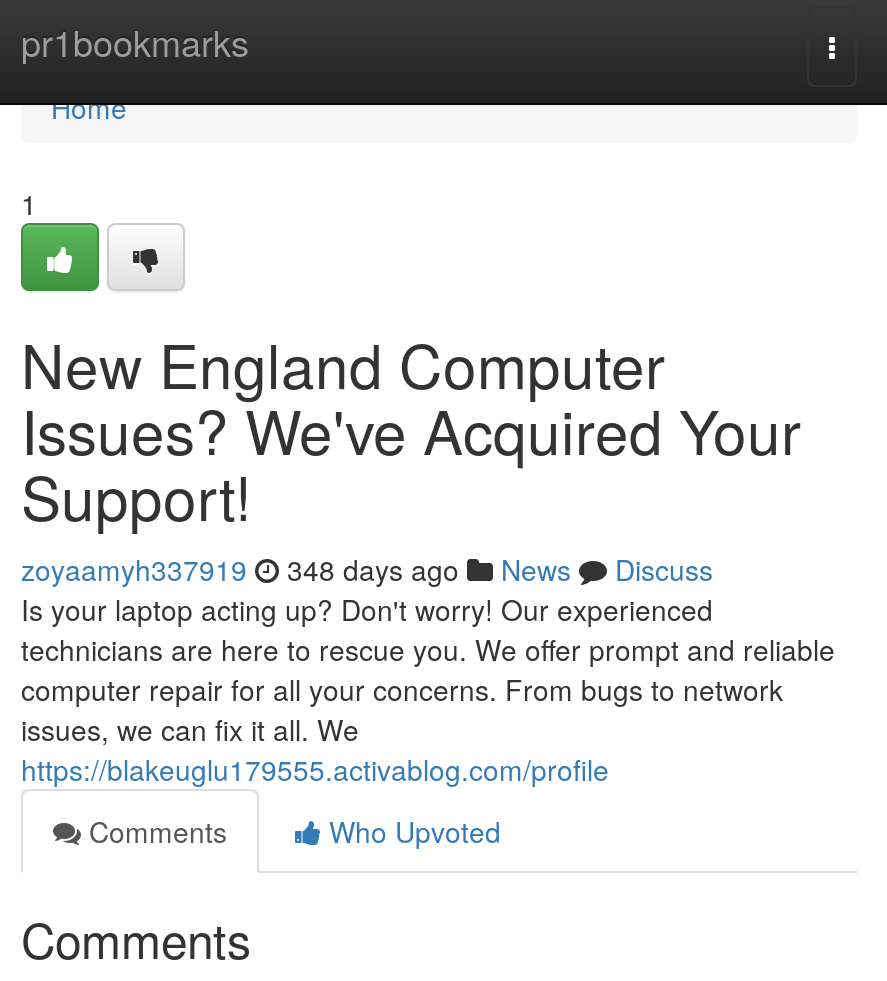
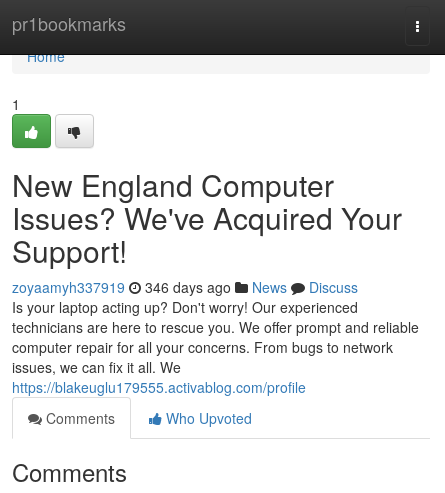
- zoyaamyh337919 348 days ago News Discuss
+ zoyaamyh337919 346 days ago News Discuss
